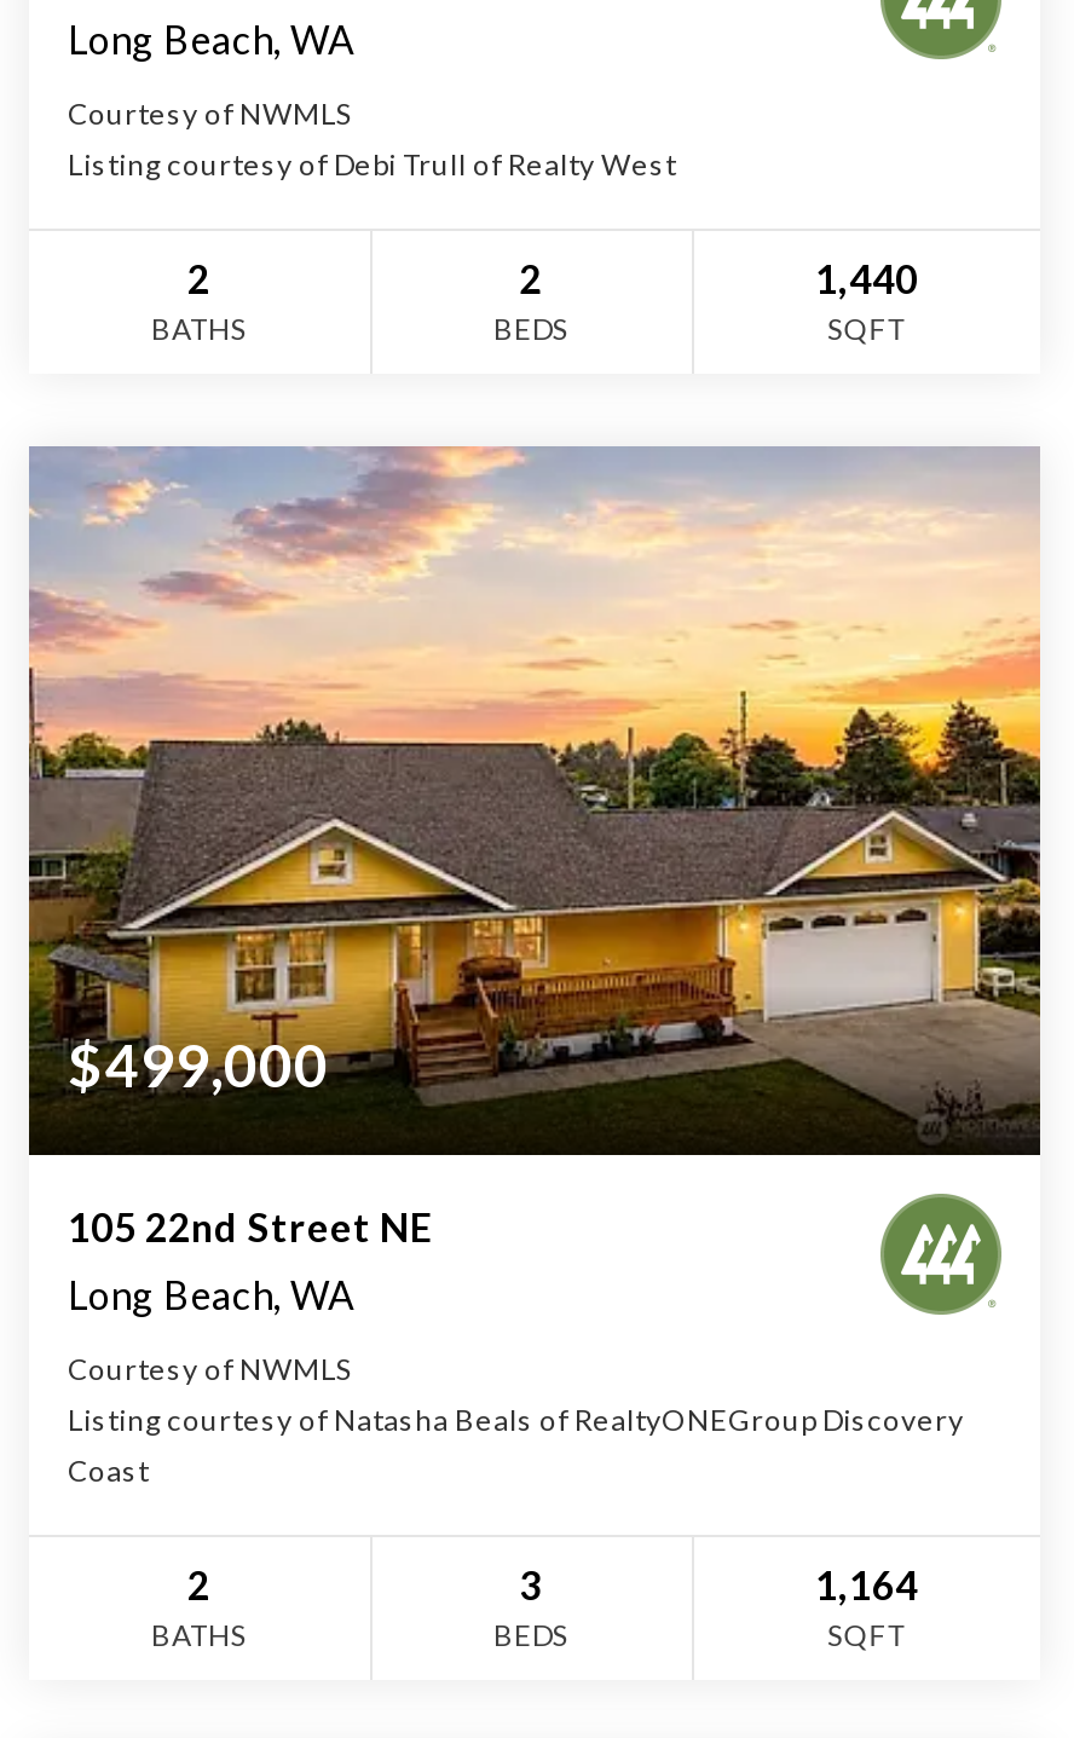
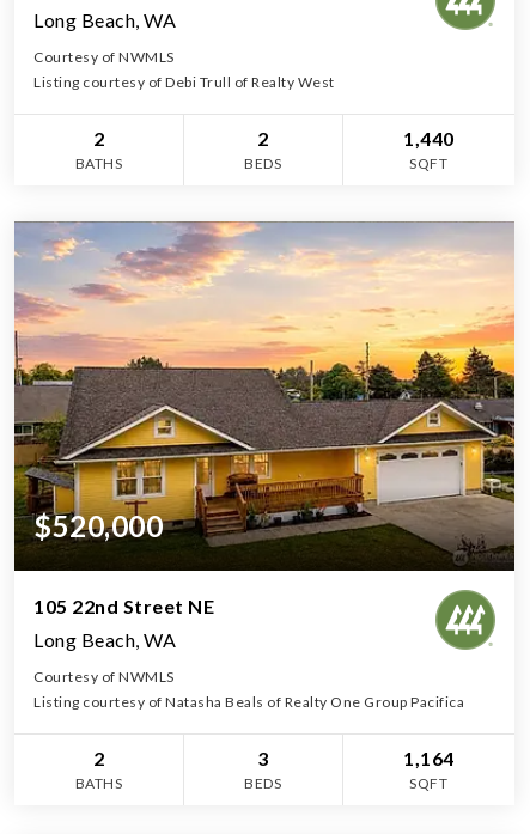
- $499,000
+ $520,000

- Listing courtesy of Natasha Beals of RealtyONEGroup Discovery
- Coast
+ Listing courtesy of Natasha Beals of Realty One Group Pacifica
